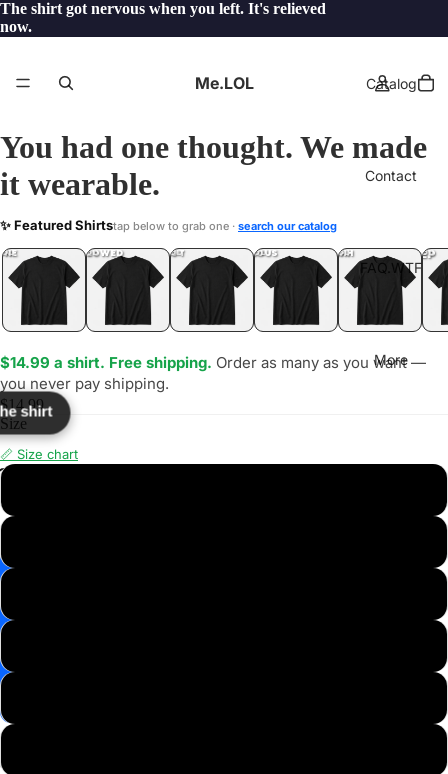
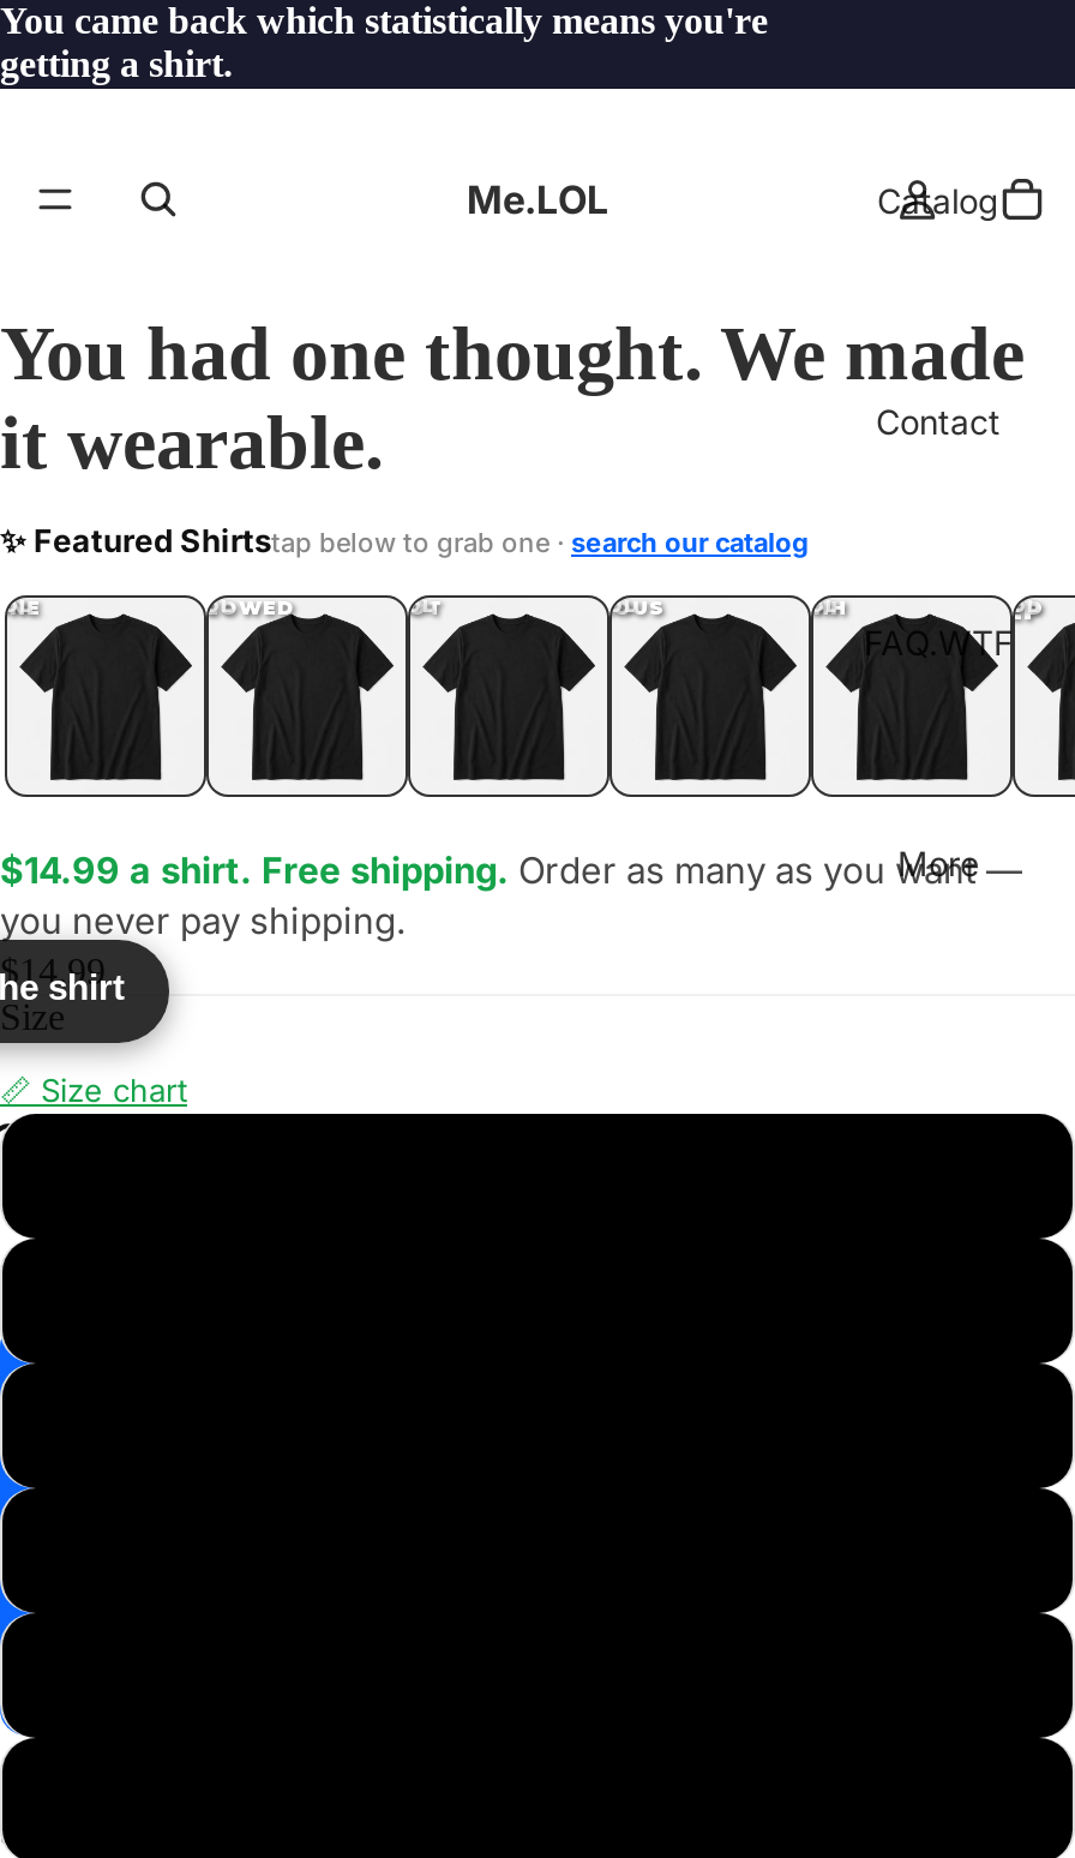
- The shirt got nervous when you left. It's relieved
- now.
+ You came back which statistically means you're
+ getting a shirt.
